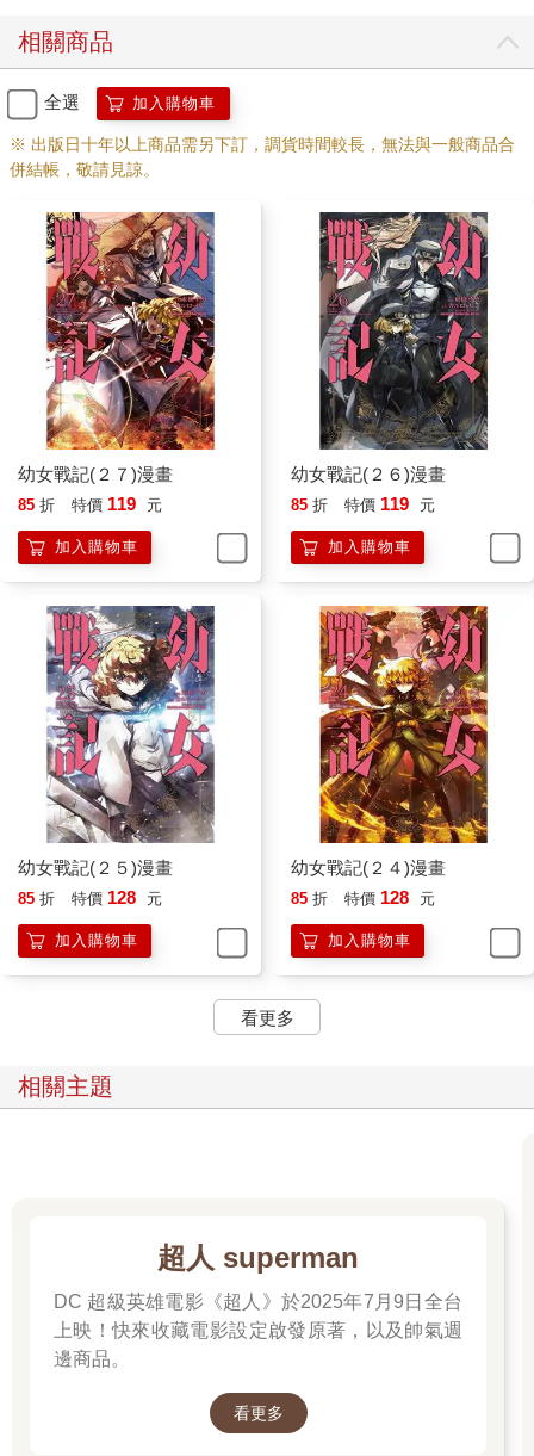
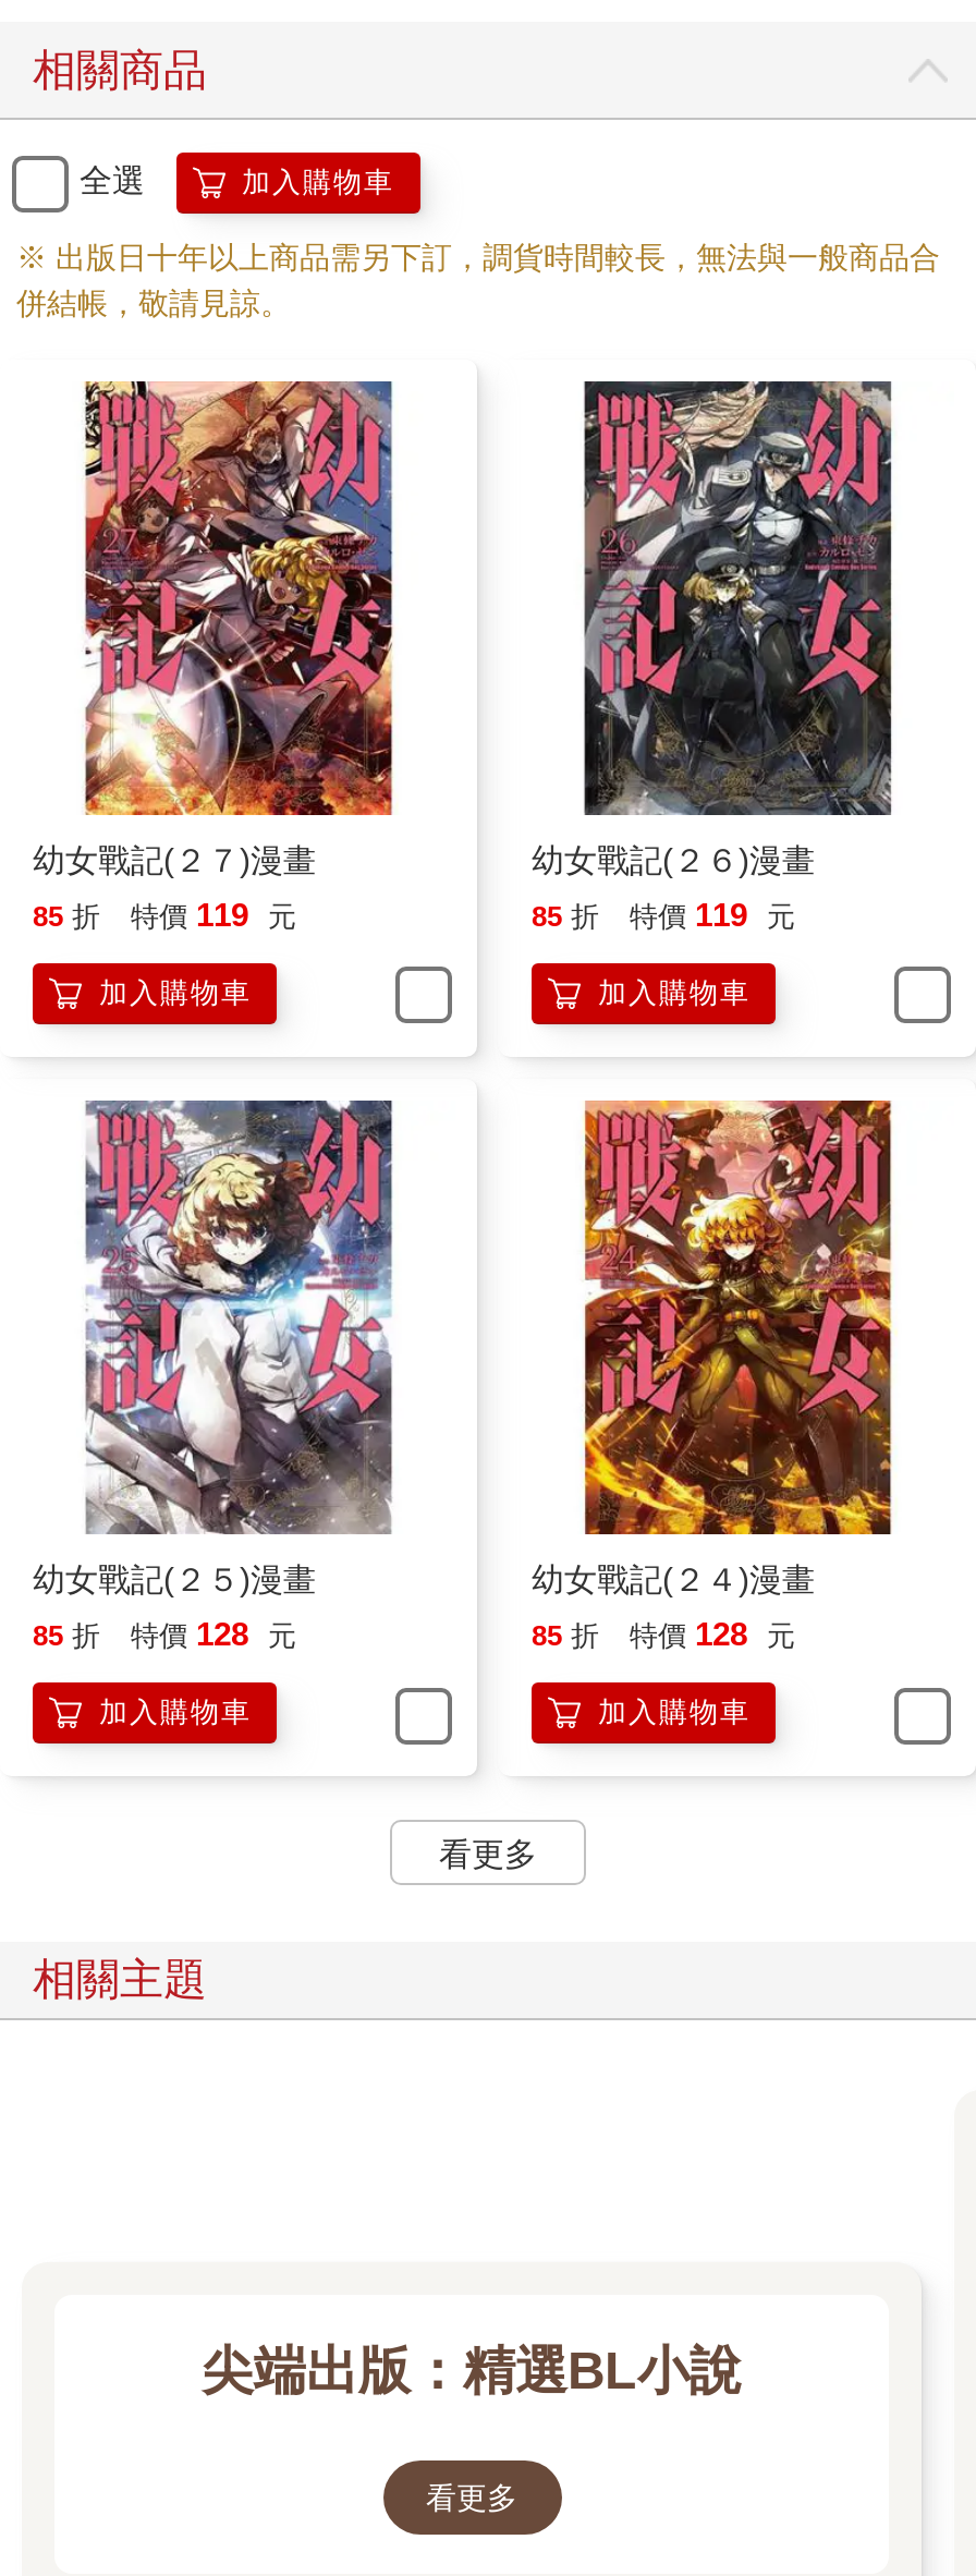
- 超人 superman
- DC 超級英雄電影《超人》於2025年7月9日全台
- 上映！快來收藏電影設定啟發原著，以及帥氣週
- 邊商品。
+ 尖端出版：精選BL小說
